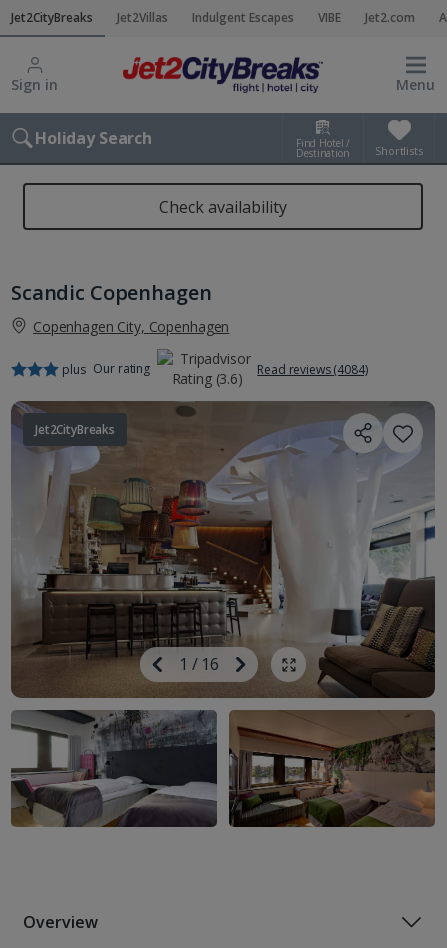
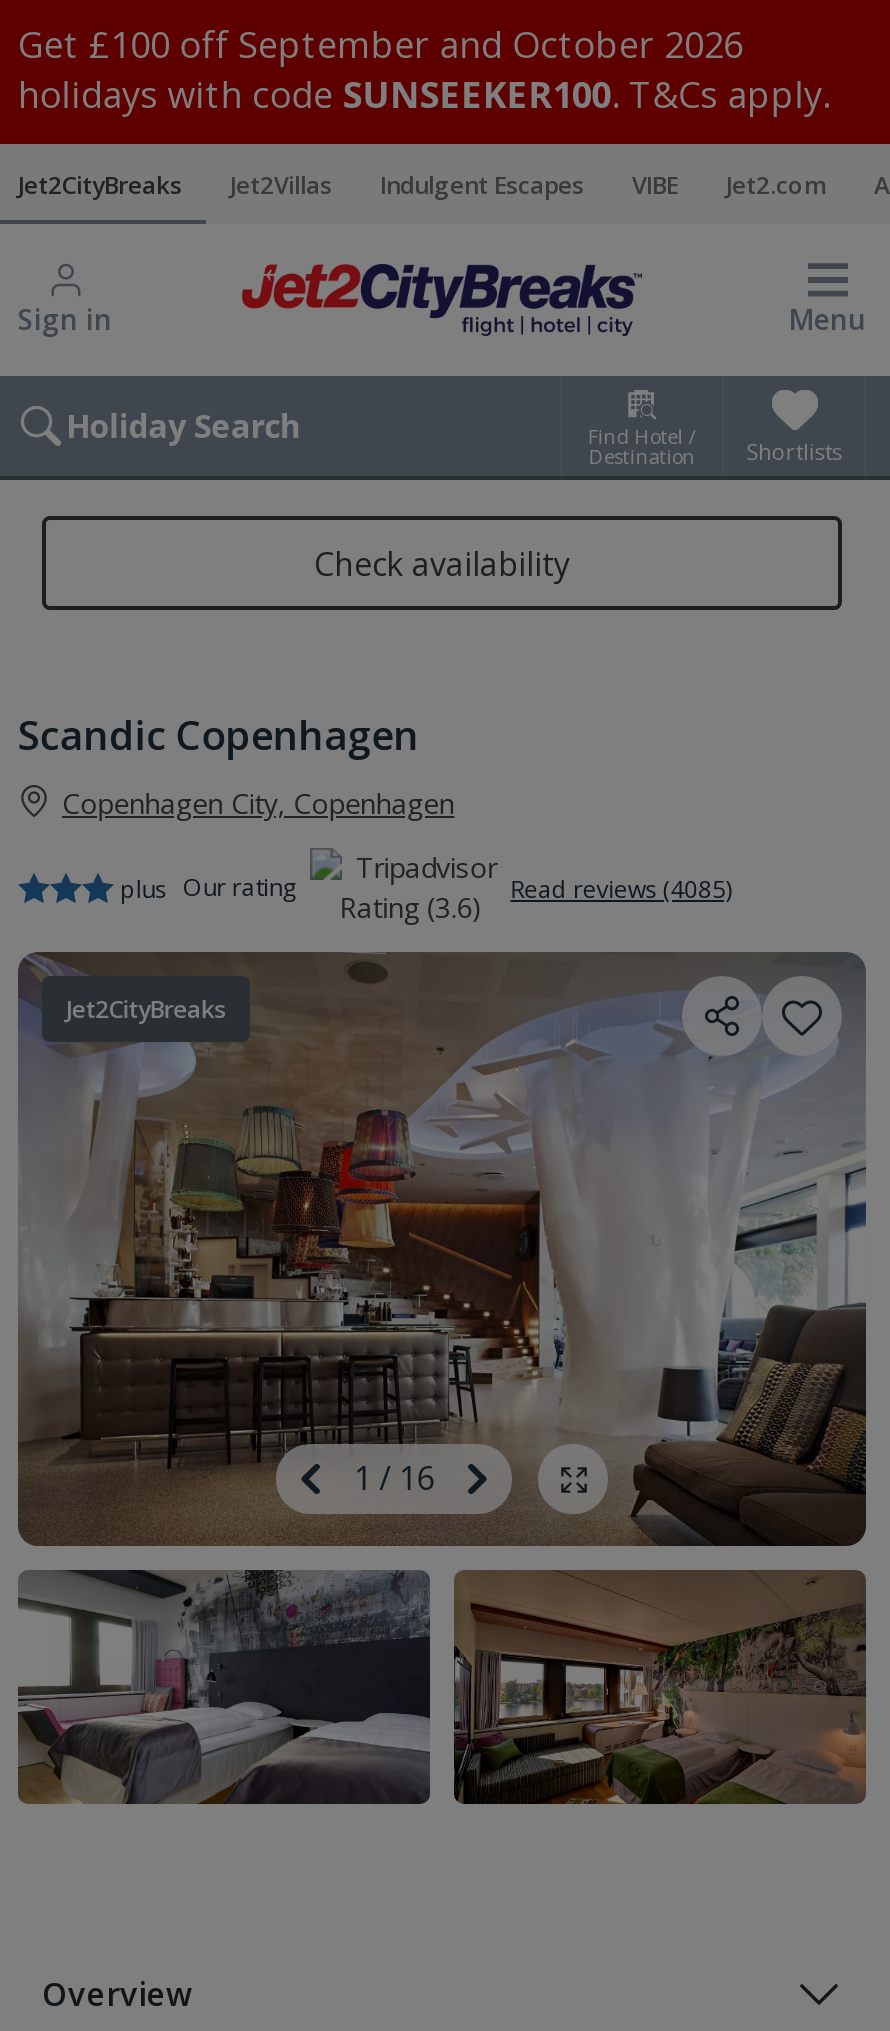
+ Get £100 off September and October 2026
+ holidays with code SUNSEEKER100. T&Cs apply.

- Read reviews (4084)
+ Read reviews (4085)
